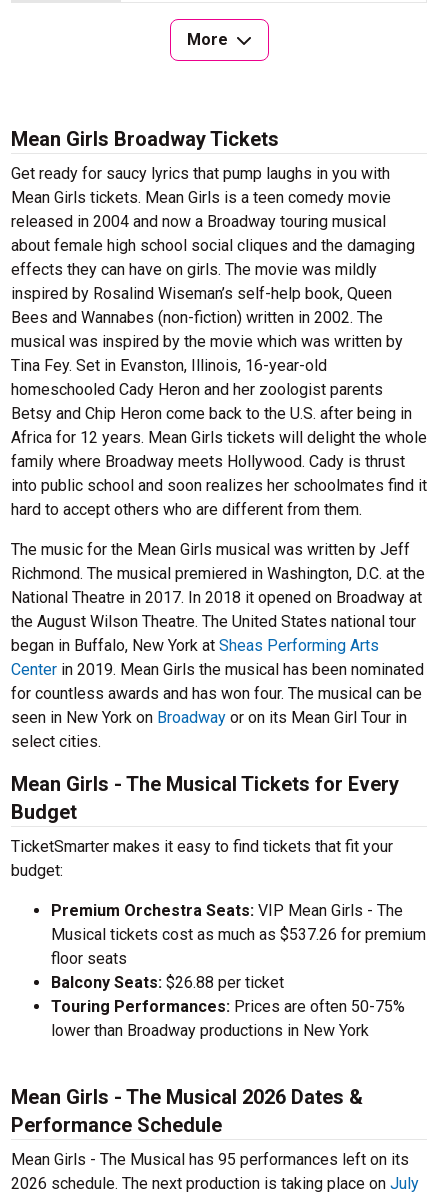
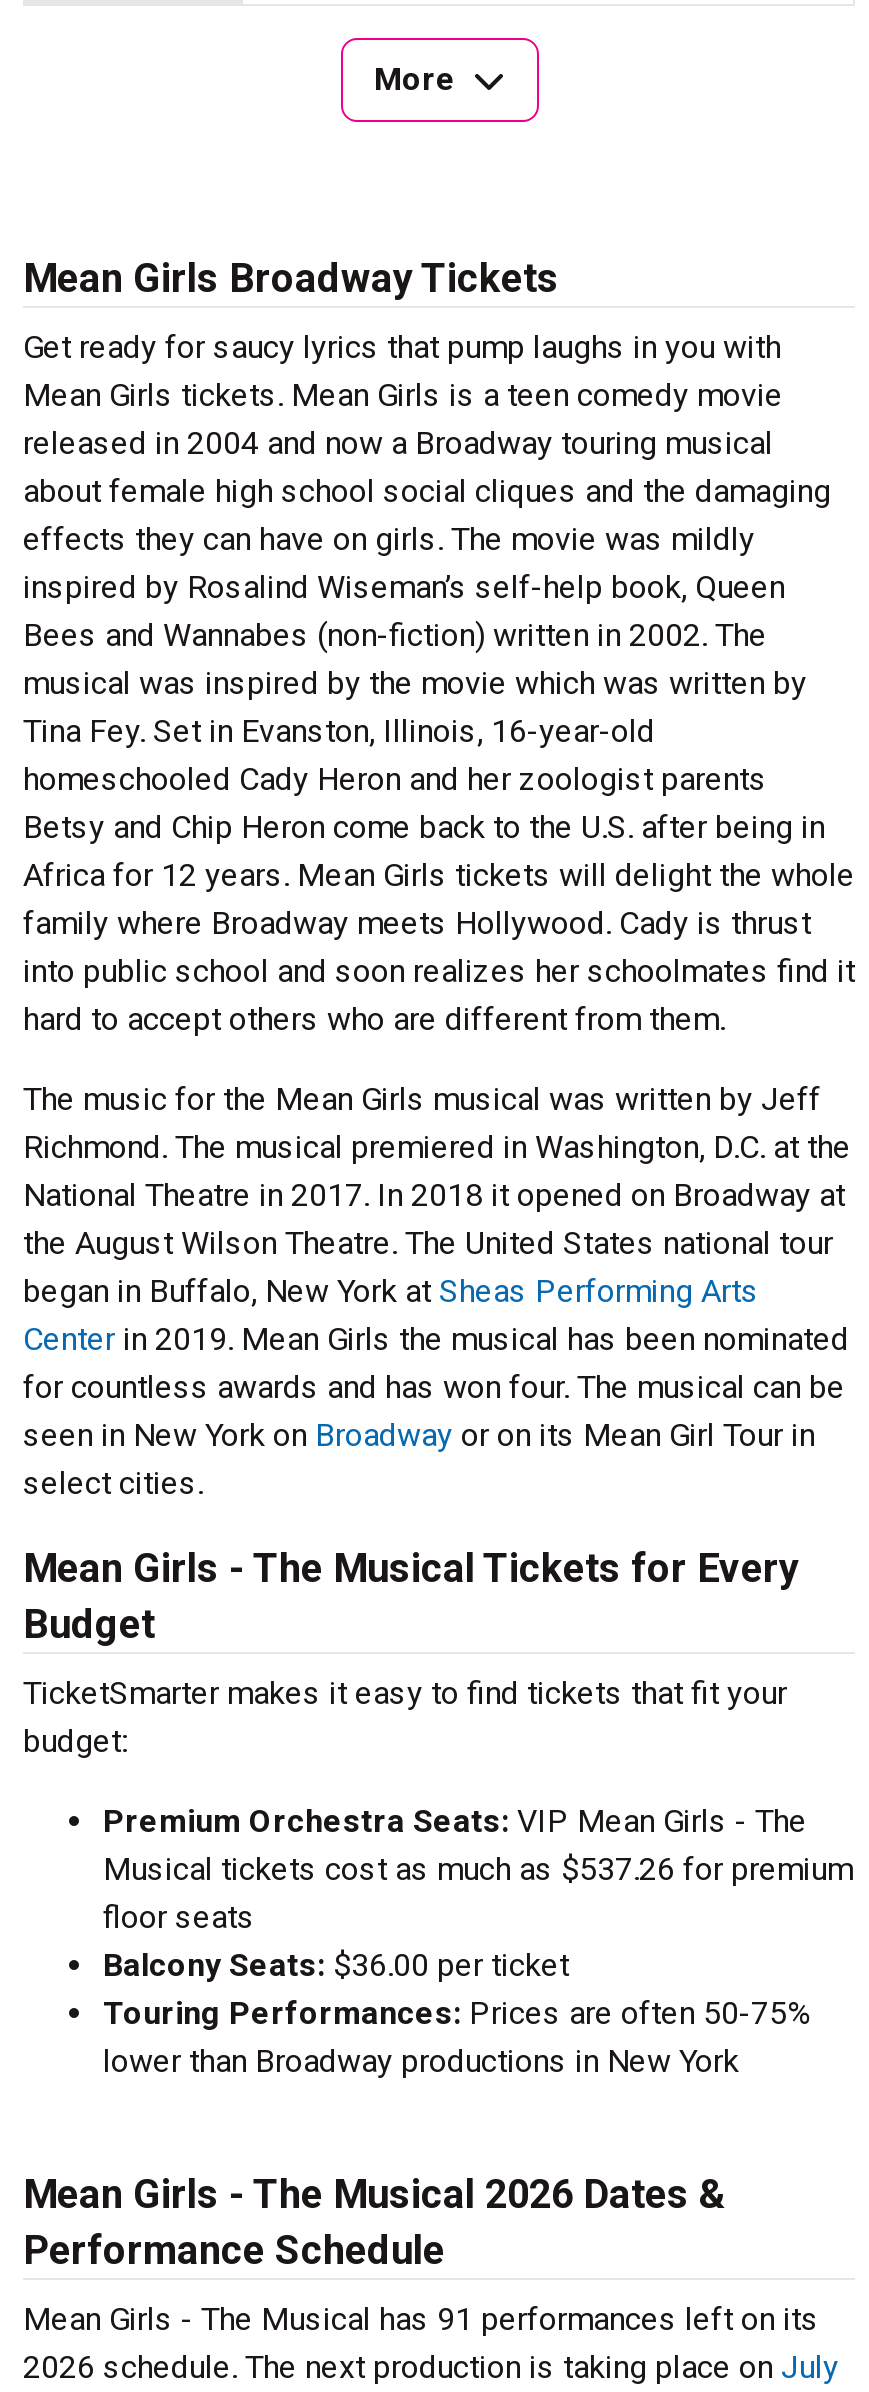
- Balcony Seats: $26.88 per ticket
+ Balcony Seats: $36.00 per ticket

- Mean Girls - The Musical has 95 performances left on its
+ Mean Girls - The Musical has 91 performances left on its
